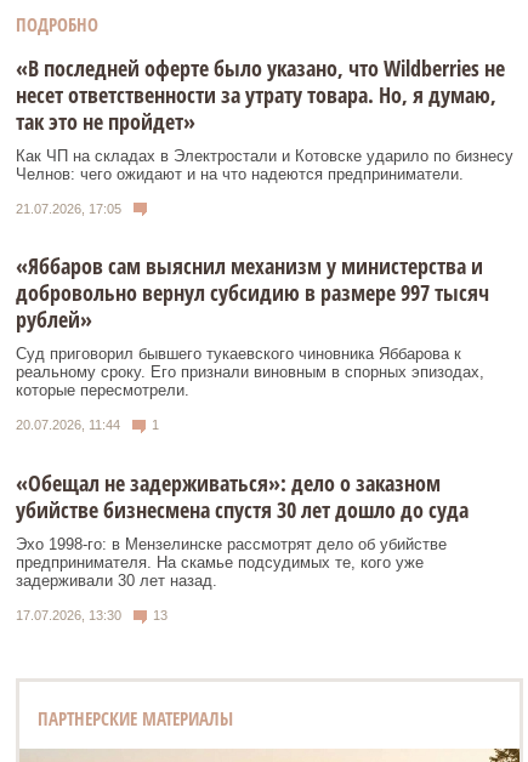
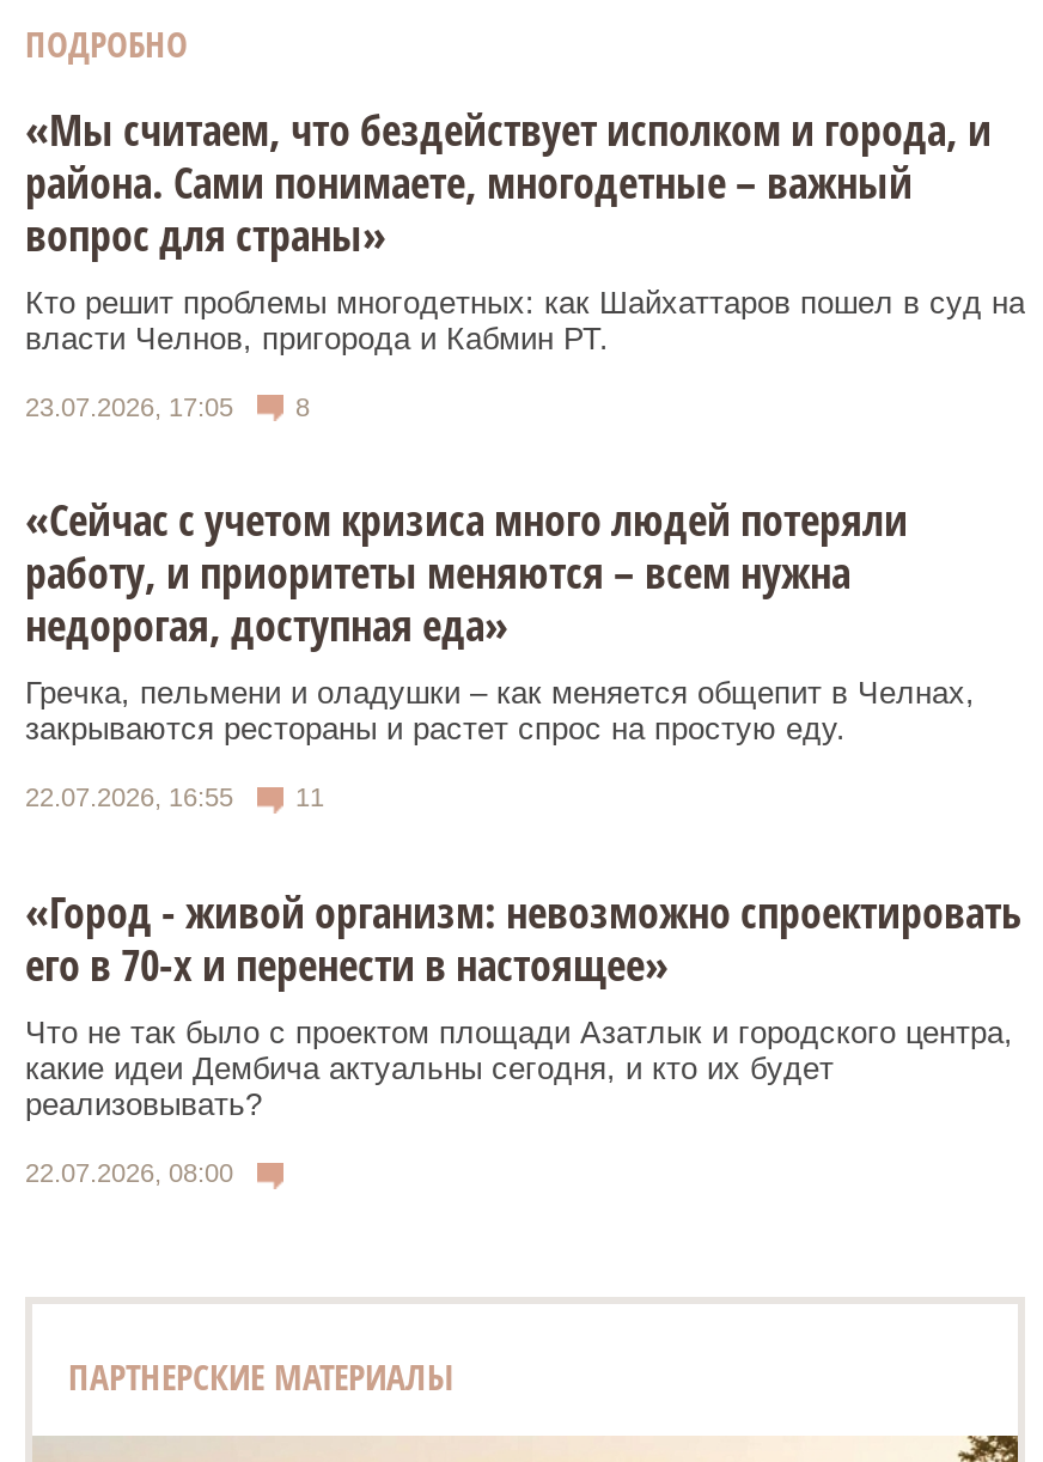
- «В последней оферте было указано, что Wildberries не
- несет ответственности за утрату товара. Но, я думаю,
- так это не пройдет»
- Как ЧП на складах в Электростали и Котовске ударило по бизнесу
- Челнов: чего ожидают и на что надеются предприниматели.
+ «Мы считаем, что бездействует исполком и города, и
+ района. Сами понимаете, многодетные – важный
+ вопрос для страны»
+ Кто решит проблемы многодетных: как Шайхаттаров пошел в суд на
+ власти Челнов, пригорода и Кабмин РТ.

- 21.07.2026, 17:05
+ 23.07.2026, 17:05
+ 8

- «Яббаров сам выяснил механизм у министерства и
- добровольно вернул субсидию в размере 997 тысяч
- рублей»
- Суд приговорил бывшего тукаевского чиновника Яббарова к
- реальному сроку. Его признали виновным в спорных эпизодах,
- которые пересмотрели.
+ «Сейчас с учетом кризиса много людей потеряли
+ работу, и приоритеты меняются – всем нужна
+ недорогая, доступная еда»
+ Гречка, пельмени и оладушки – как меняется общепит в Челнах,
+ закрываются рестораны и растет спрос на простую еду.

- 20.07.2026, 11:44
- 1
+ 22.07.2026, 16:55
+ 11

- «Обещал не задерживаться»: дело о заказном
- убийстве бизнесмена спустя 30 лет дошло до суда
- Эхо 1998-го: в Мензелинске рассмотрят дело об убийстве
- предпринимателя. На скамье подсудимых те, кого уже
- задерживали 30 лет назад.
+ «Город - живой организм: невозможно спроектировать
+ его в 70-х и перенести в настоящее»
+ Что не так было с проектом площади Азатлык и городского центра,
+ какие идеи Дембича актуальны сегодня, и кто их будет
+ реализовывать?

- 17.07.2026, 13:30
- 13
+ 22.07.2026, 08:00
